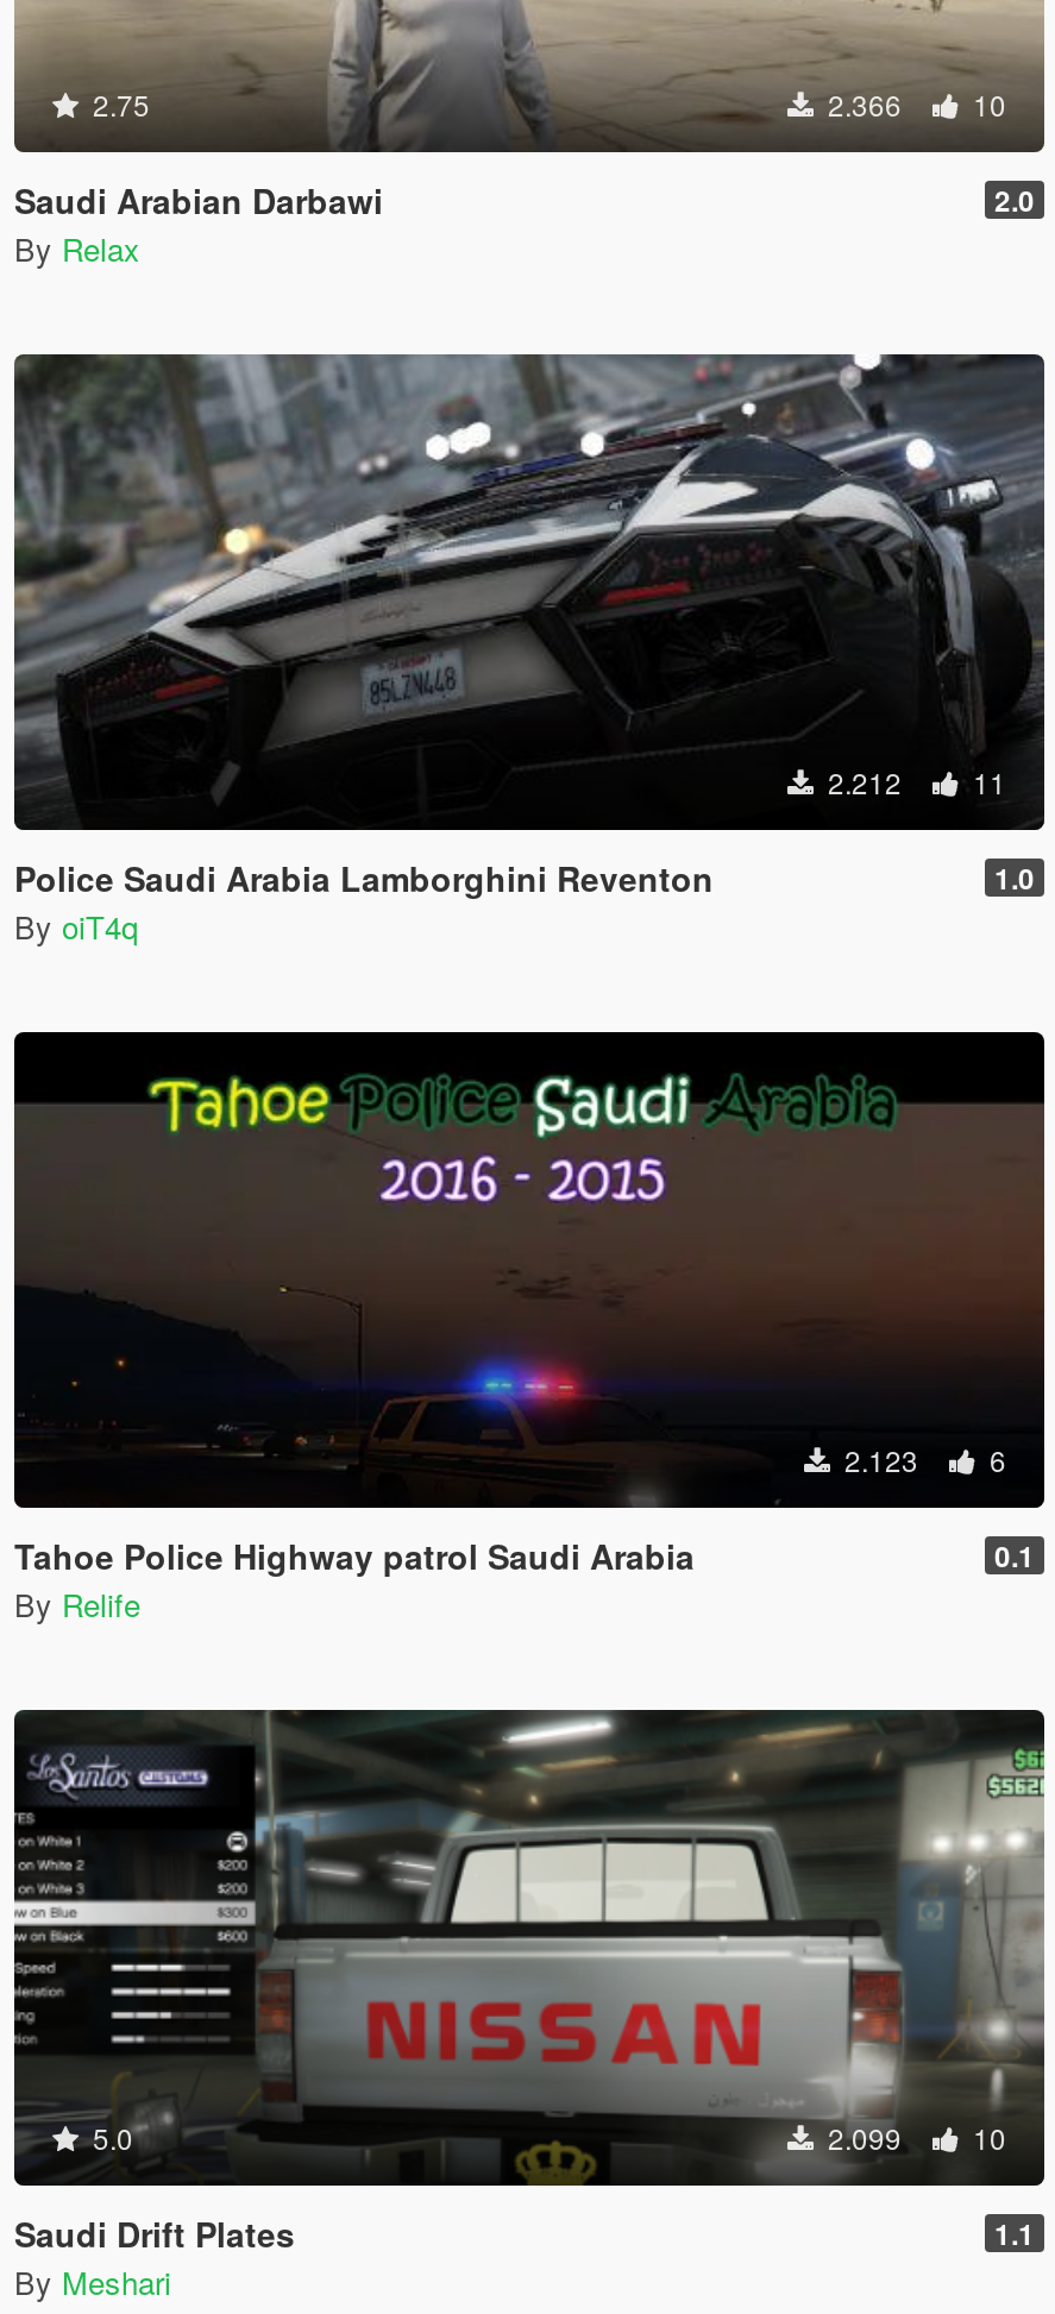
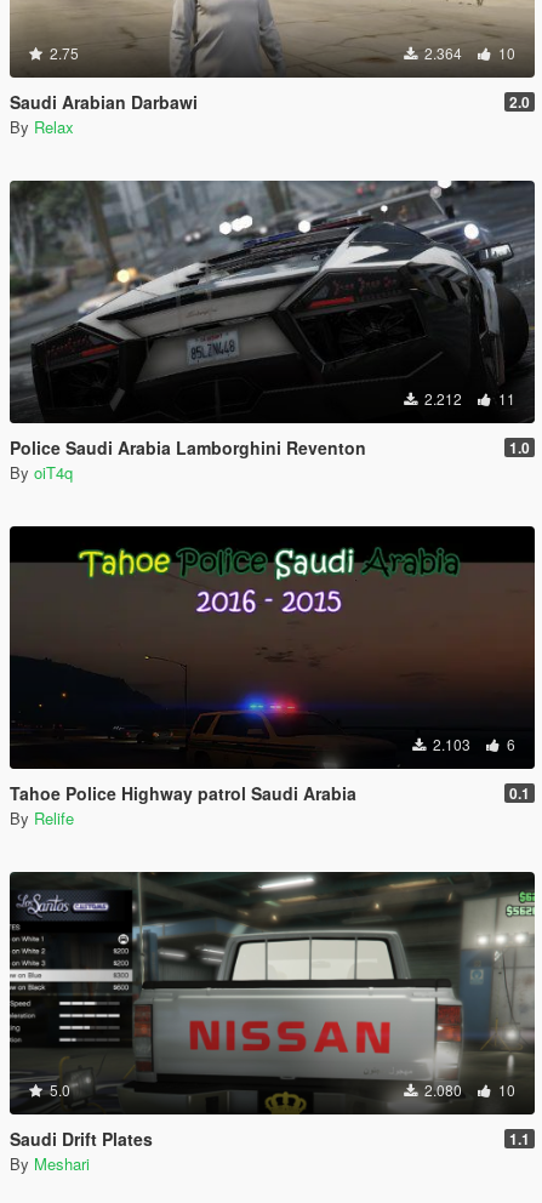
- 2.366 10
+ 2.364 10

- 2.123 6
+ 2.103 6

- 2.099 10
+ 2.080 10
